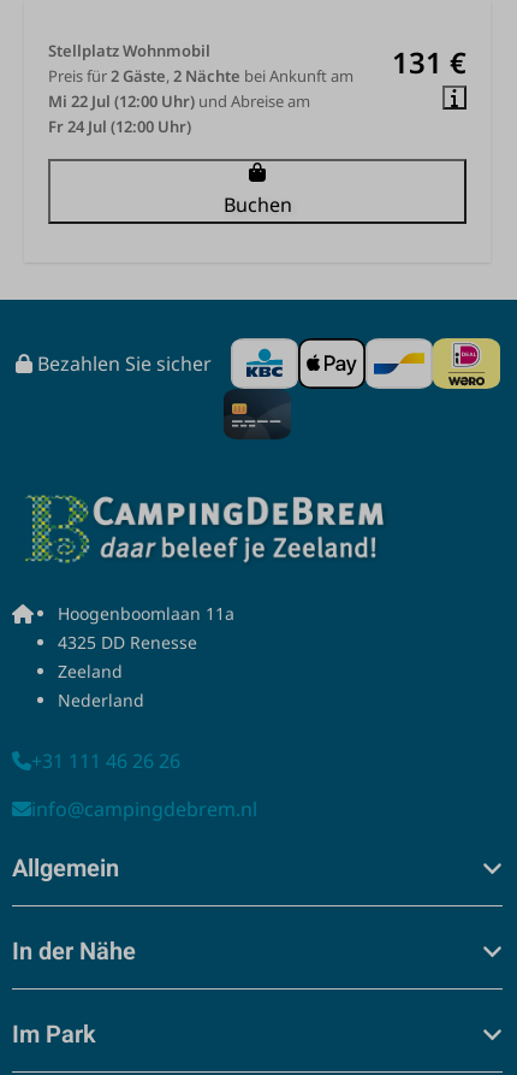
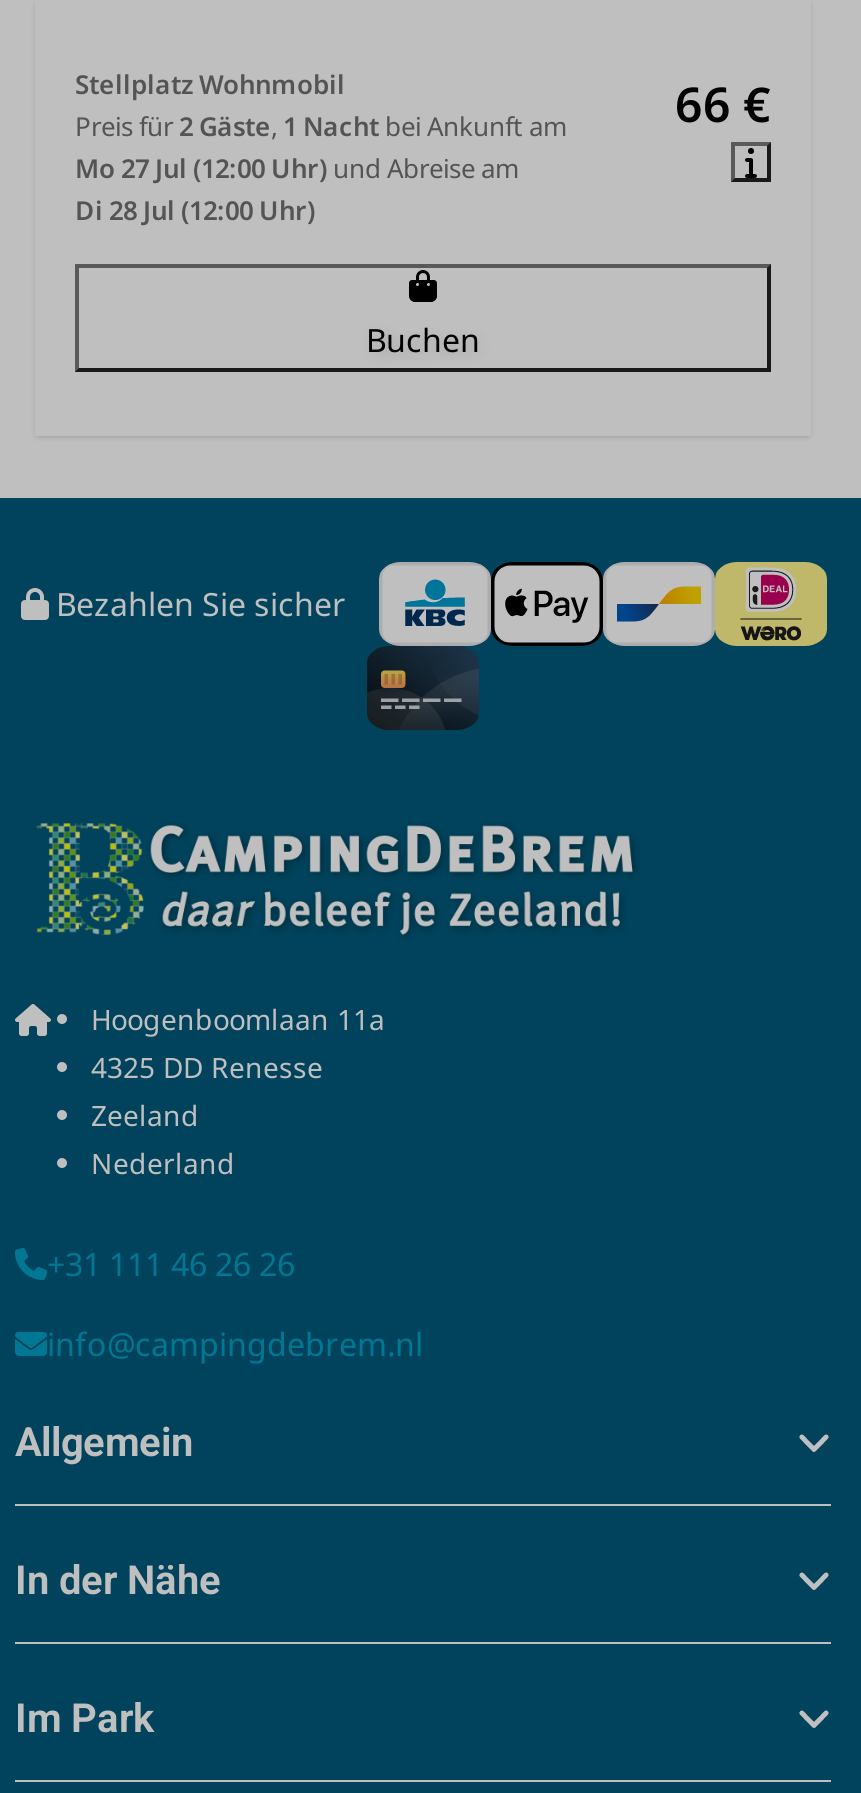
- 131 €
+ 66 €

- Preis für 2 Gäste, 2 Nächte bei Ankunft am
+ Preis für 2 Gäste, 1 Nacht bei Ankunft am

- Mi 22 Jul (12:00 Uhr) und Abreise am
+ Mo 27 Jul (12:00 Uhr) und Abreise am

- Fr 24 Jul (12:00 Uhr)
+ Di 28 Jul (12:00 Uhr)
